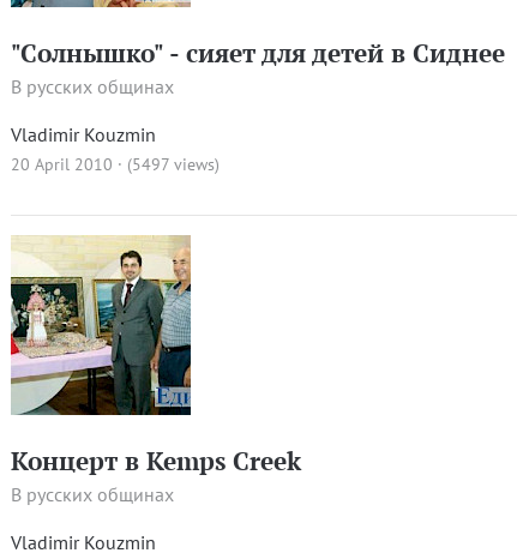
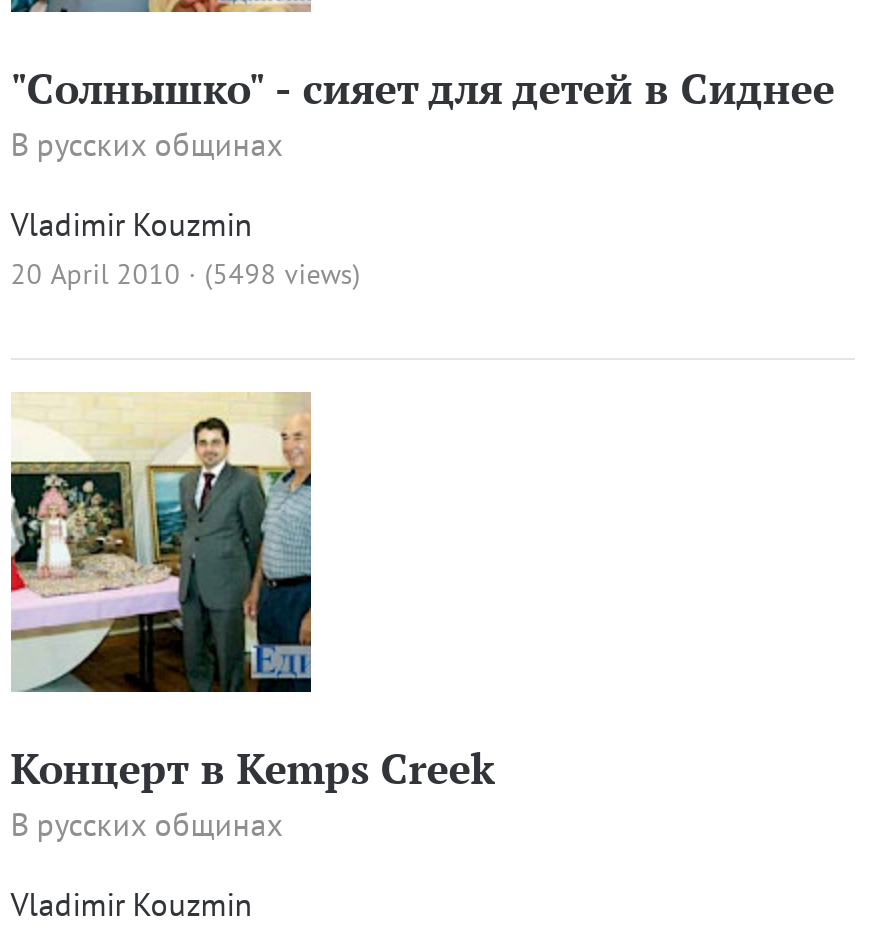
- 20 April 2010 · (5497 views)
+ 20 April 2010 · (5498 views)
